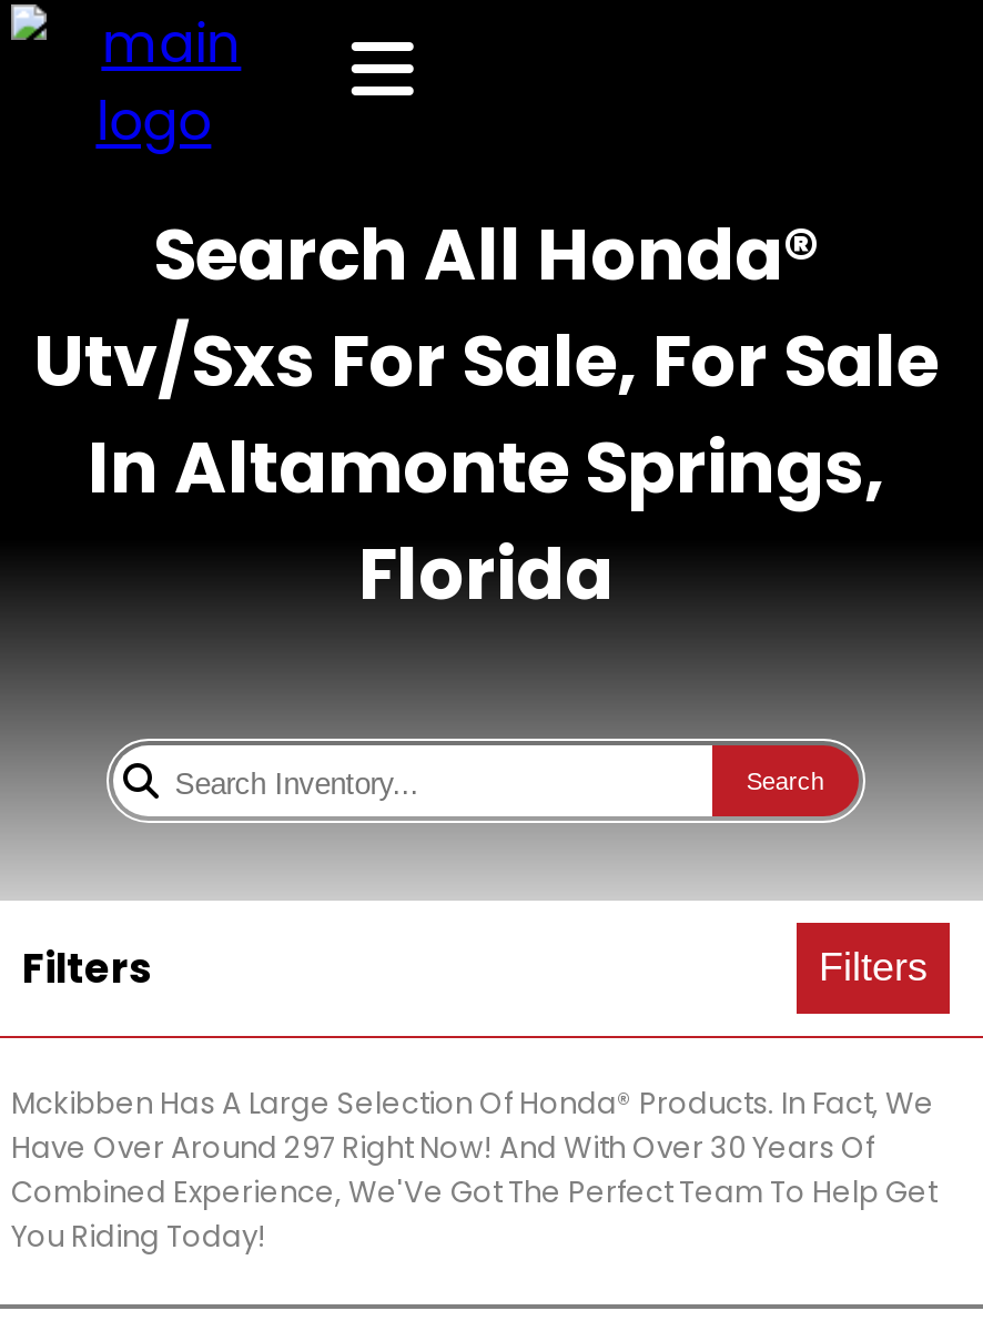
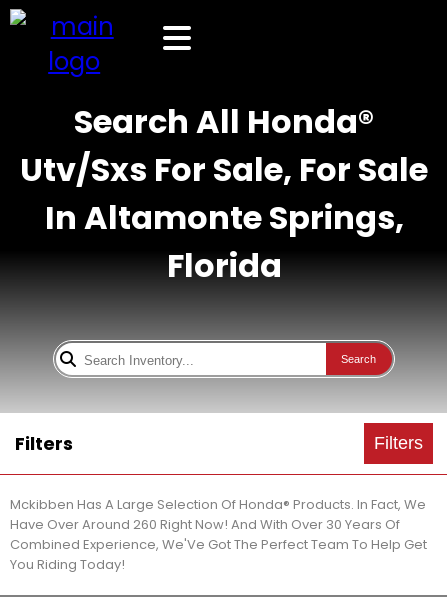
- Have Over Around 297 Right Now! And With Over 30 Years Of
+ Have Over Around 260 Right Now! And With Over 30 Years Of
